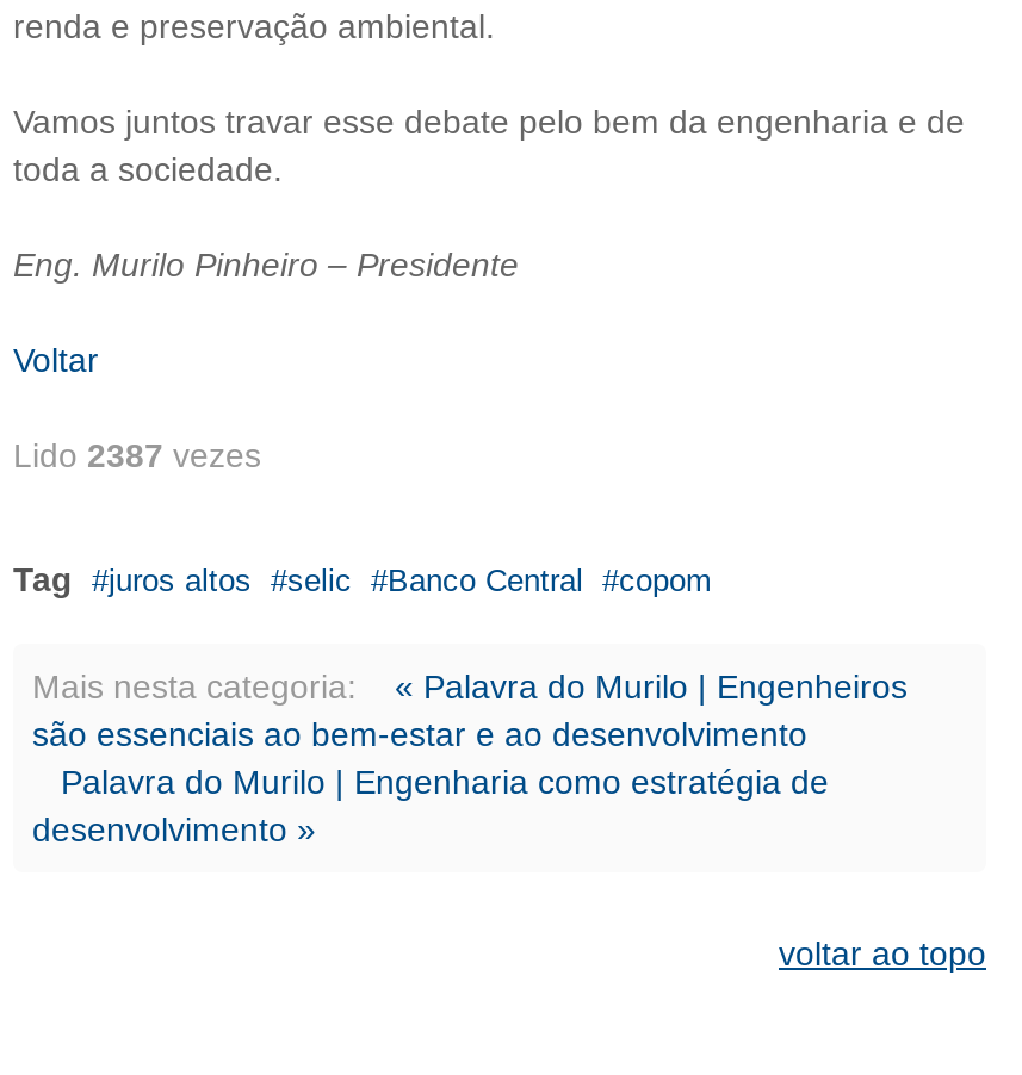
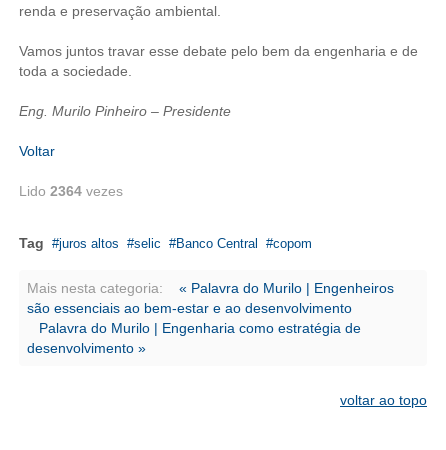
- Lido 2387 vezes
+ Lido 2364 vezes
